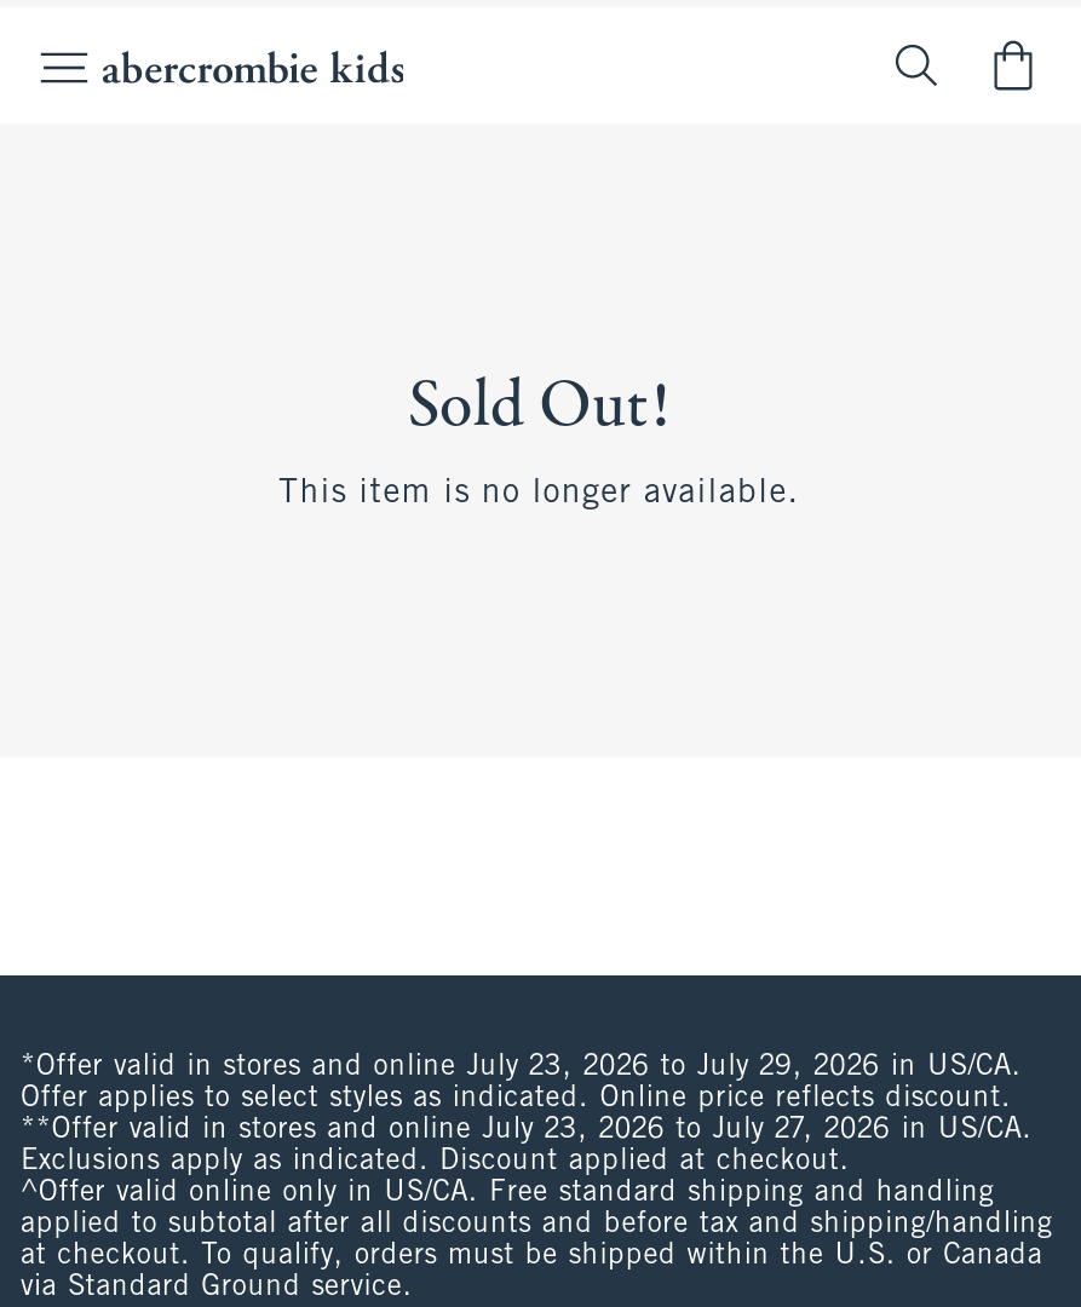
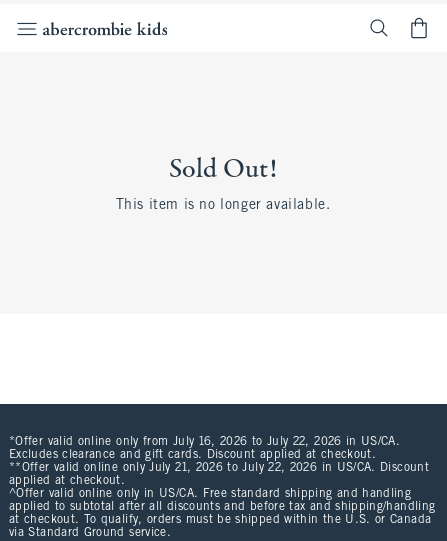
- *Offer valid in stores and online July 23, 2026 to July 29, 2026 in US/CA.
- Offer applies to select styles as indicated. Online price reflects discount.
- **Offer valid in stores and online July 23, 2026 to July 27, 2026 in US/CA.
- Exclusions apply as indicated. Discount applied at checkout.
+ *Offer valid online only from July 16, 2026 to July 22, 2026 in US/CA.
+ Excludes clearance and gift cards. Discount applied at checkout.
+ **Offer valid online only July 21, 2026 to July 22, 2026 in US/CA. Discount
+ applied at checkout.
